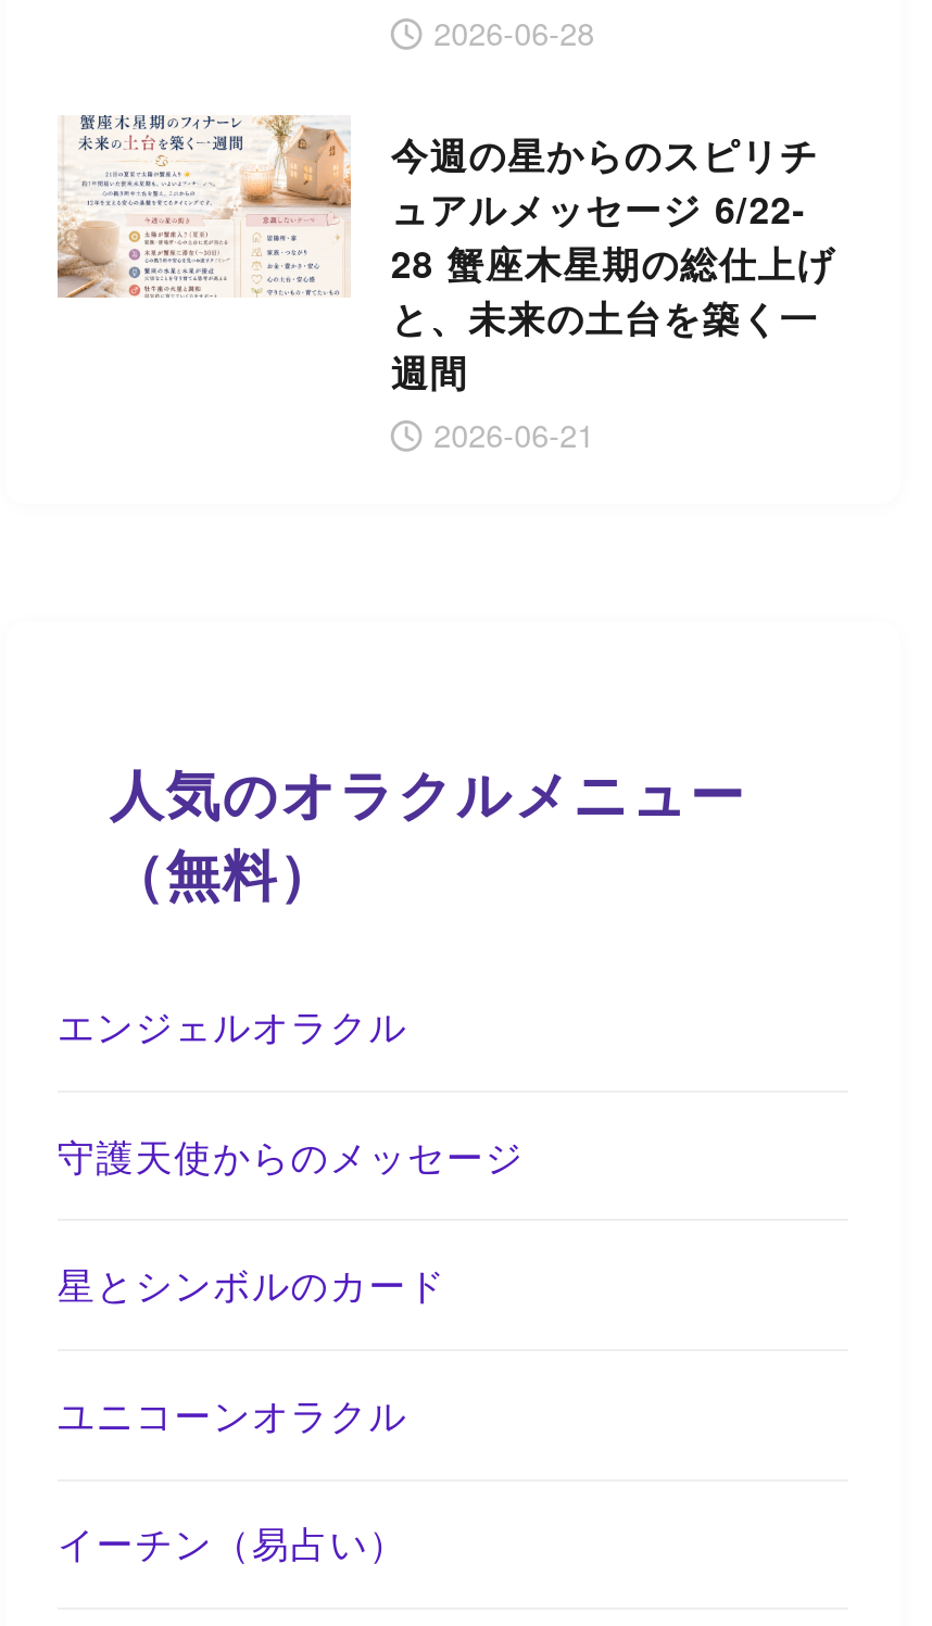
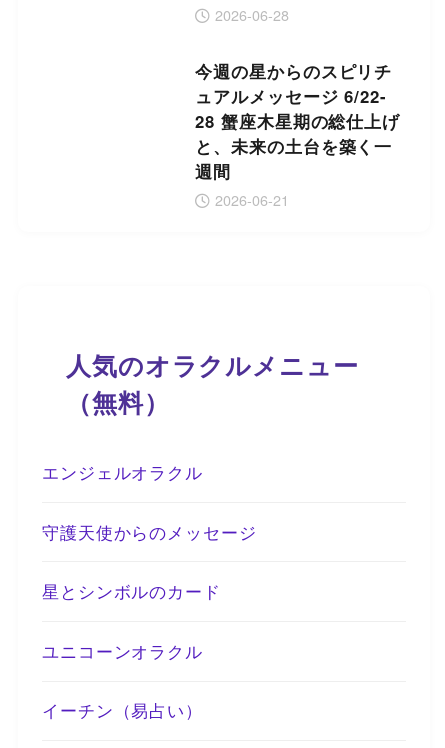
- [image]
